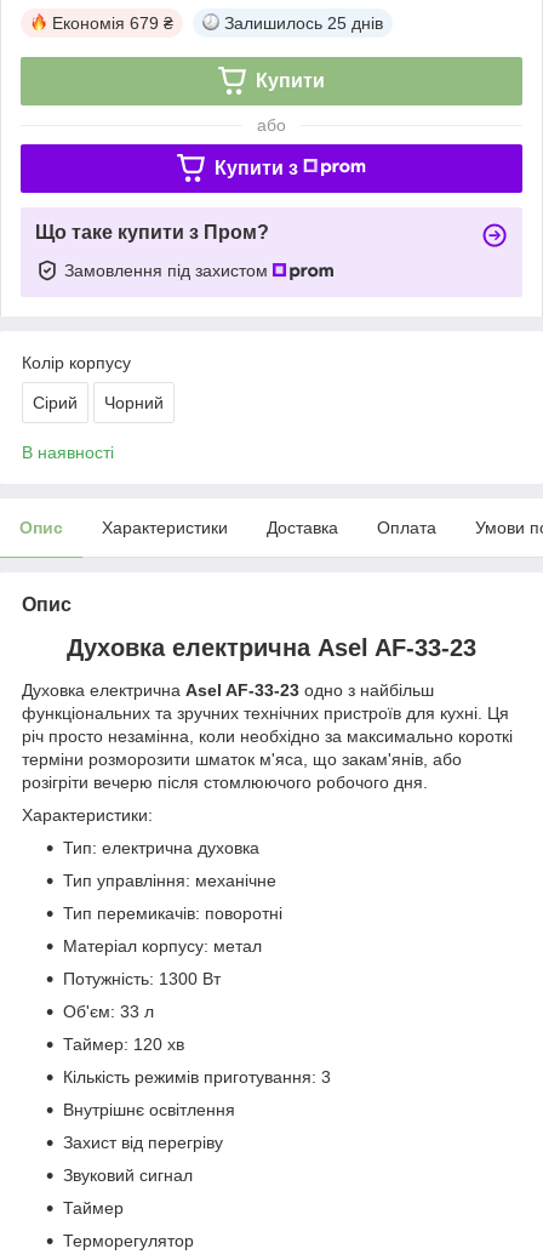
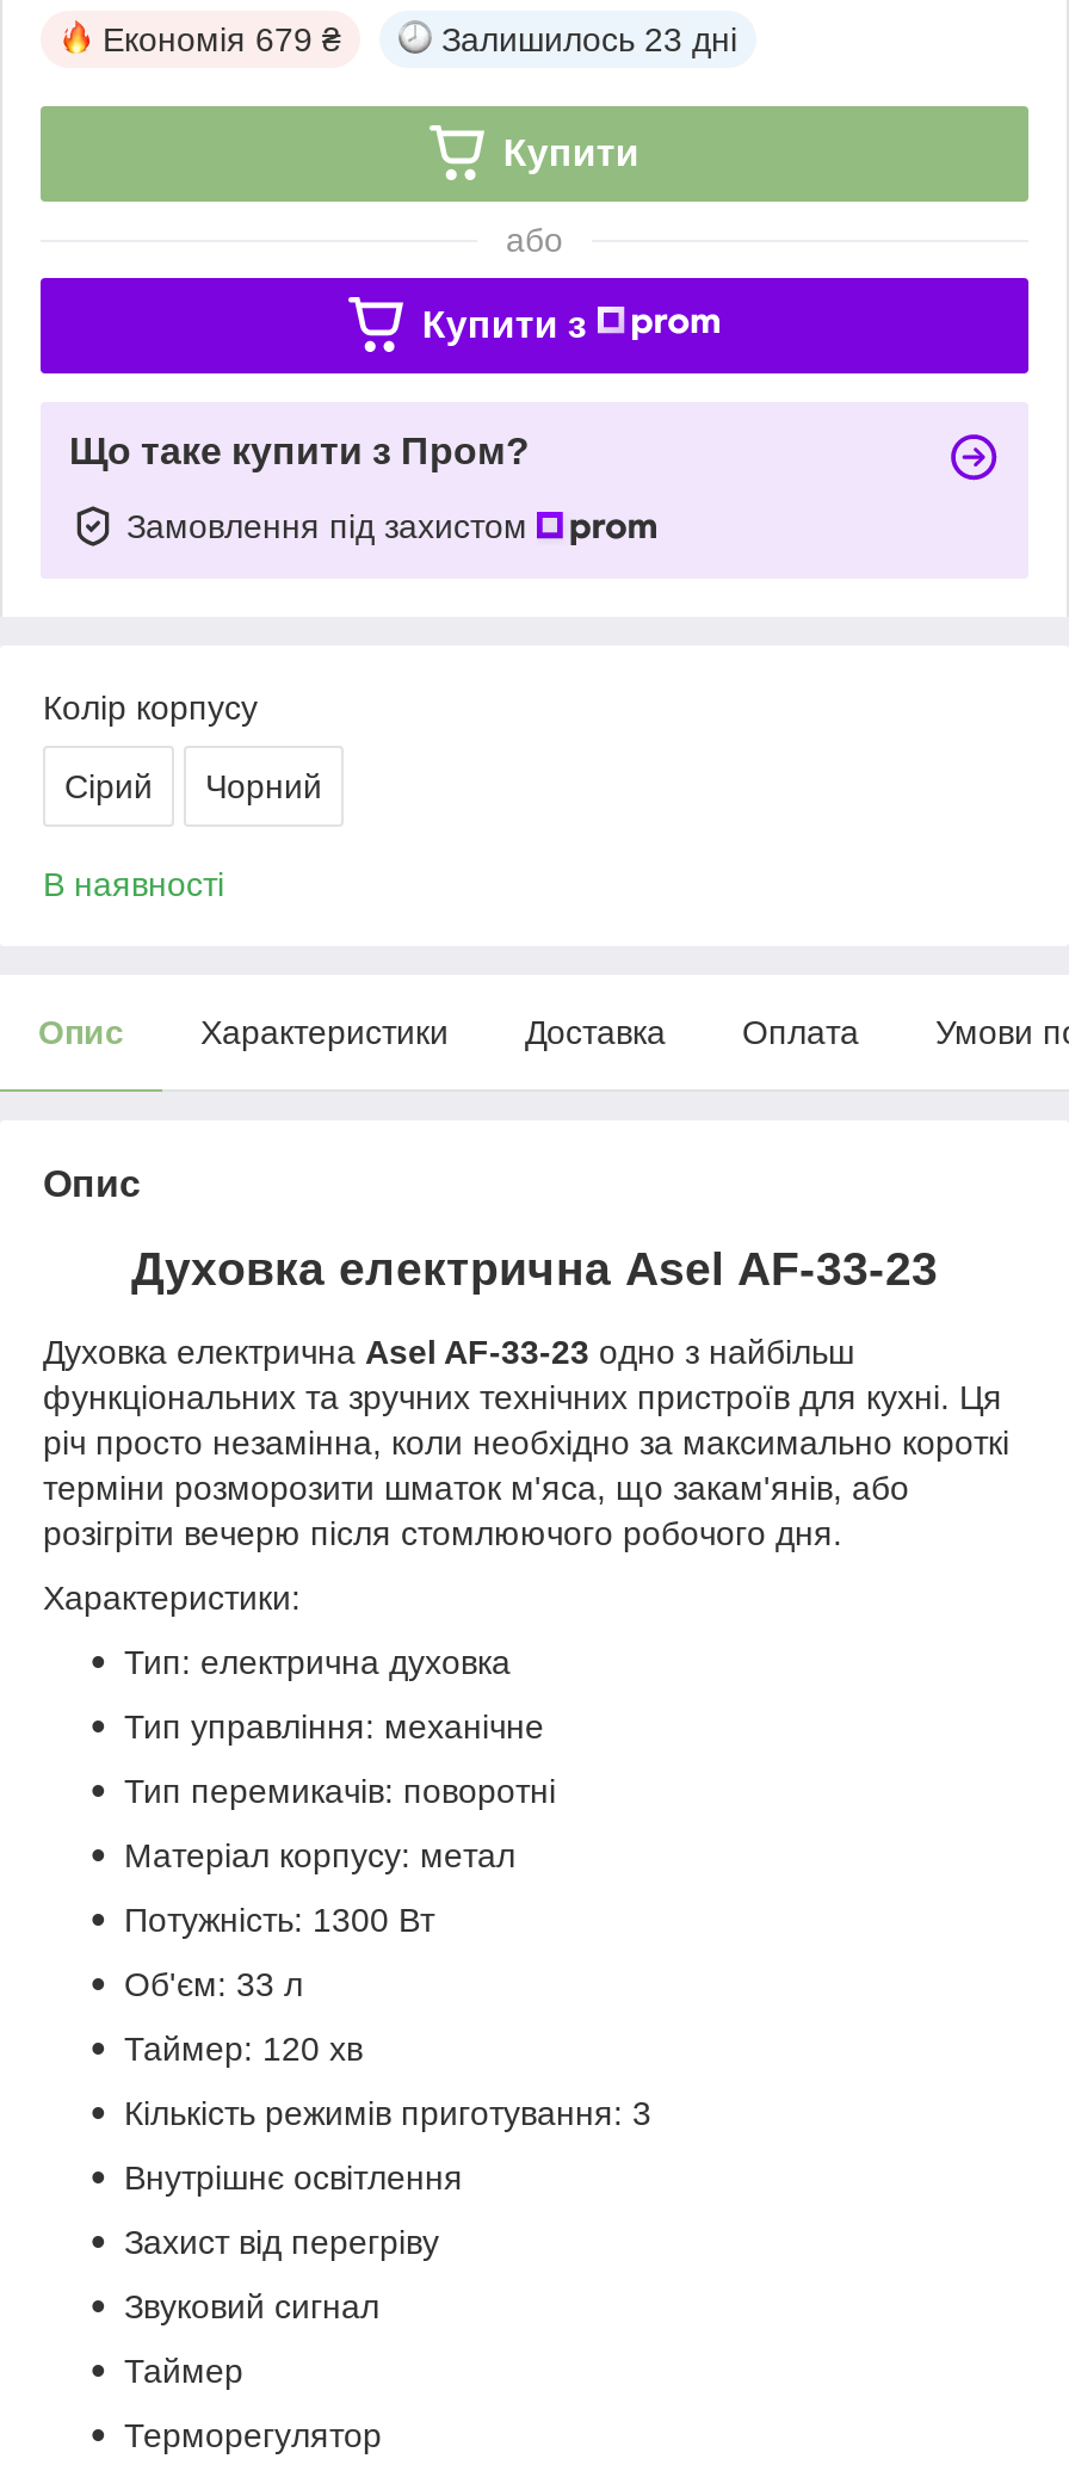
- Залишилось 25 днів
+ Залишилось 23 дні
